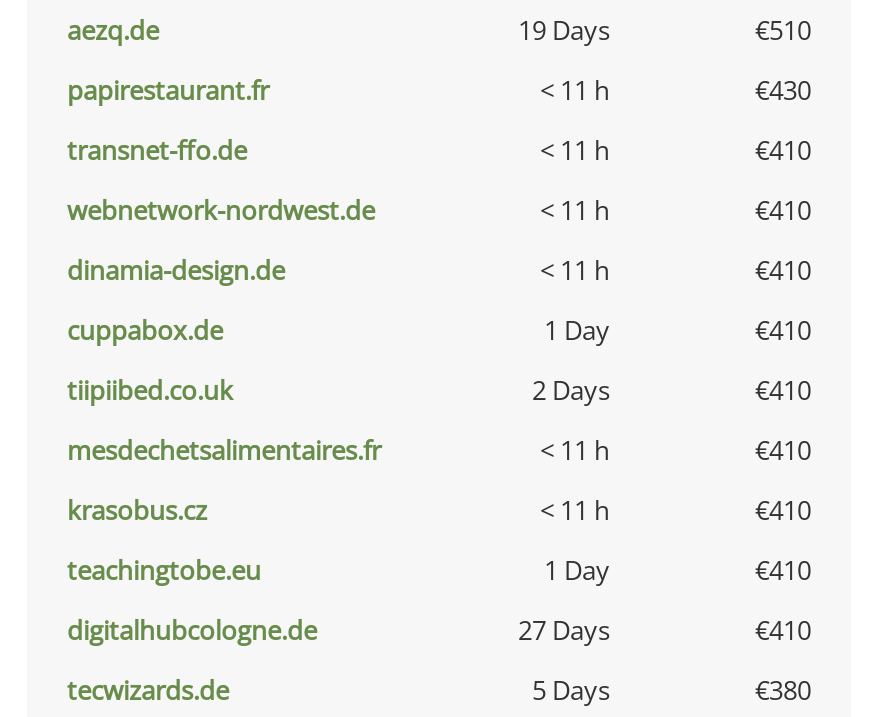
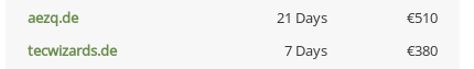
- 19 Days
+ 21 Days

- papirestaurant.fr
- < 11 h
- €430
- transnet-ffo.de
- < 11 h
- €410
- webnetwork-nordwest.de
- < 11 h
- €410
- dinamia-design.de
- < 11 h
- €410
- cuppabox.de
- 1 Day
- €410
- tiipiibed.co.uk
- 2 Days
- €410
- mesdechetsalimentaires.fr
- < 11 h
- €410
- krasobus.cz
- < 11 h
- €410
- teachingtobe.eu
- 1 Day
- €410
- digitalhubcologne.de
- 27 Days
- €410

- 5 Days
+ 7 Days
